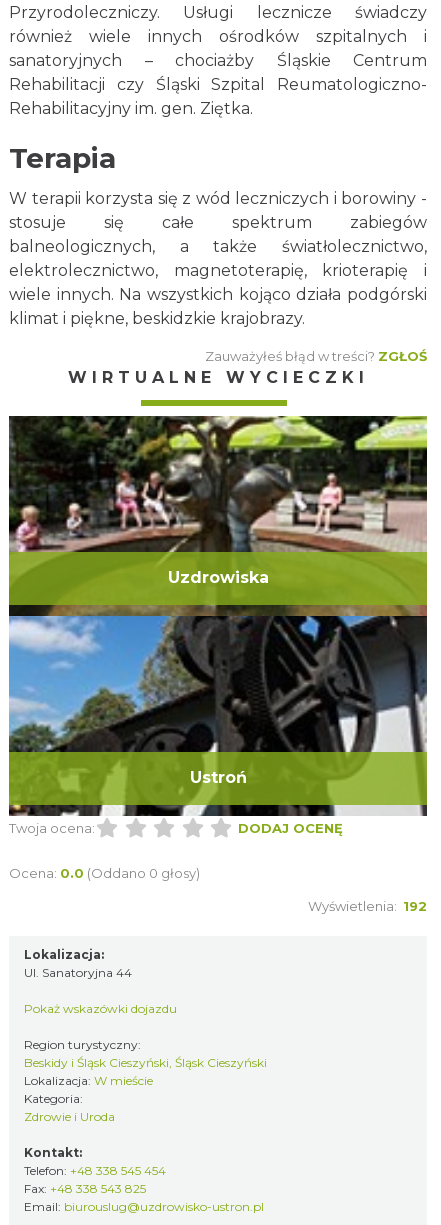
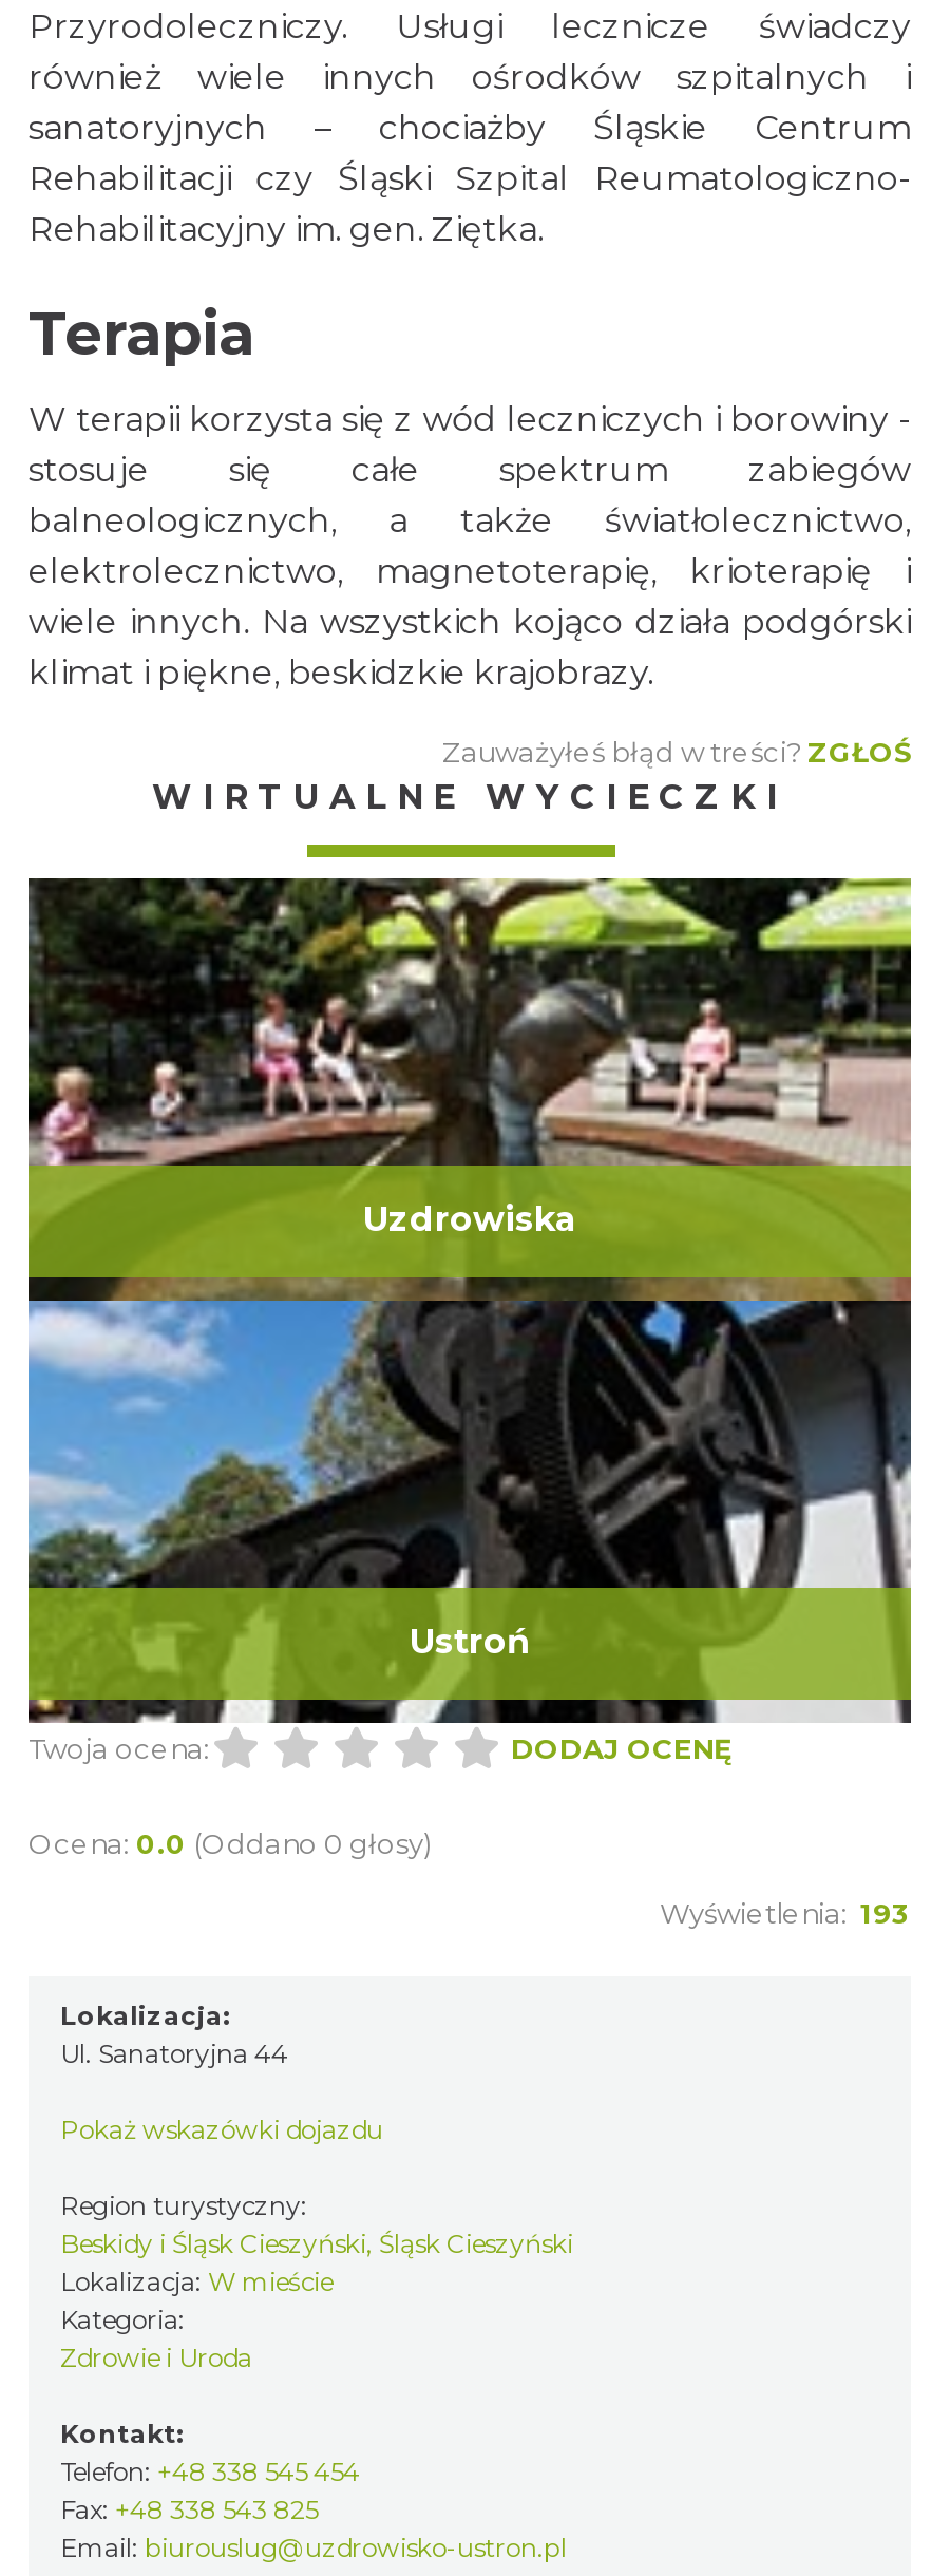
- Wyświetlenia: 192
+ Wyświetlenia: 193
